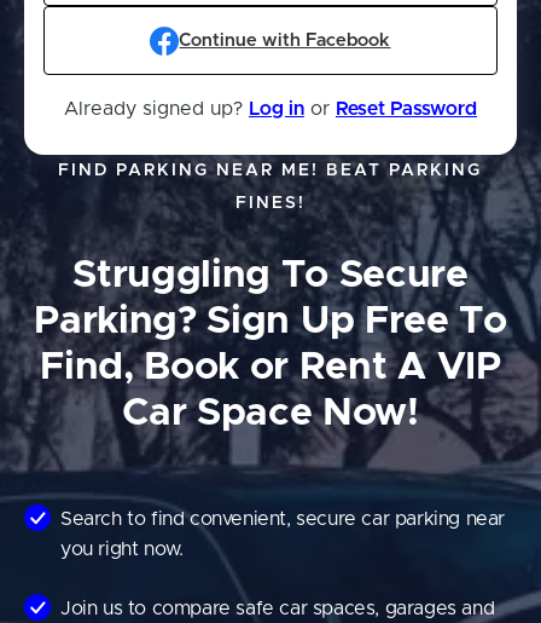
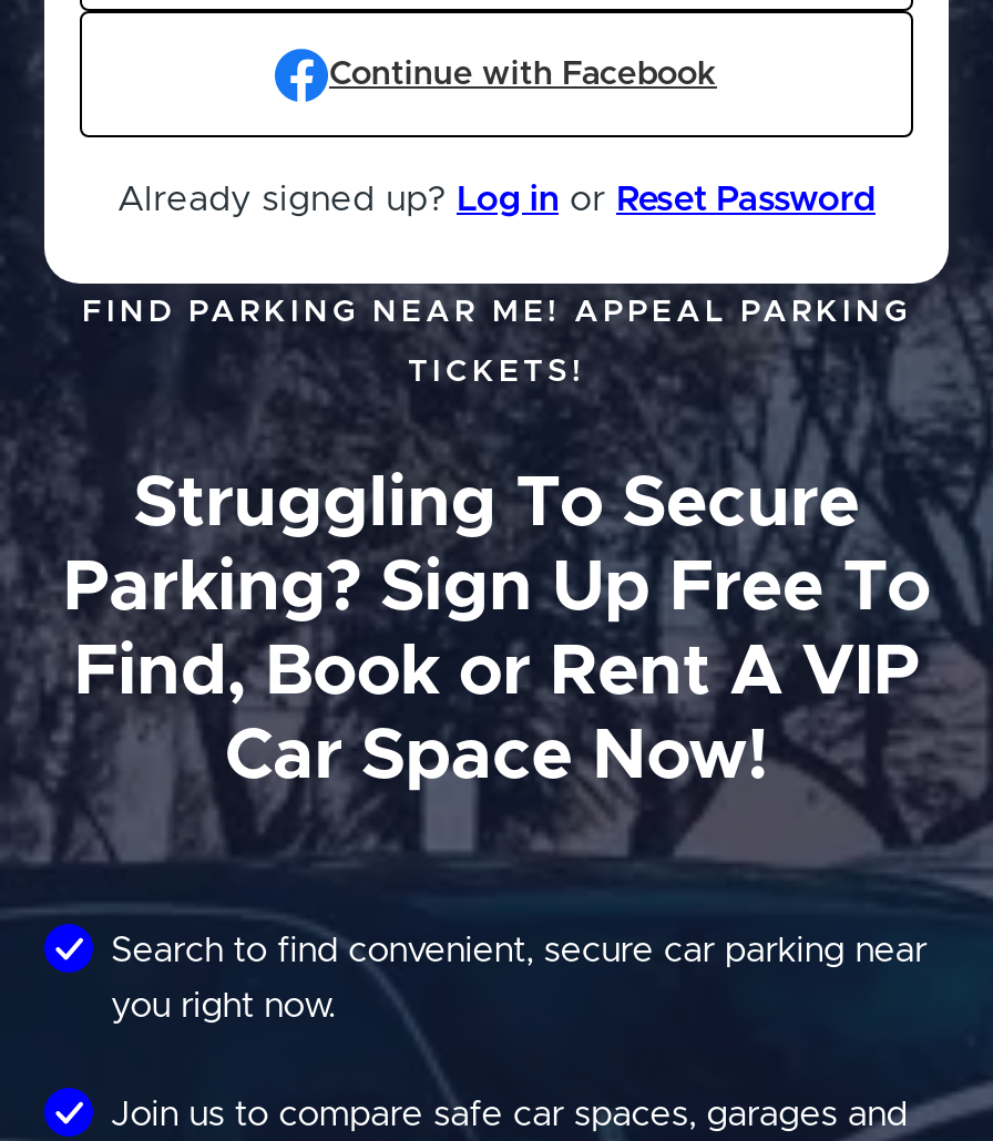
- FIND PARKING NEAR ME! BEAT PARKING
+ FIND PARKING NEAR ME! APPEAL PARKING

- FINES!
+ TICKETS!
